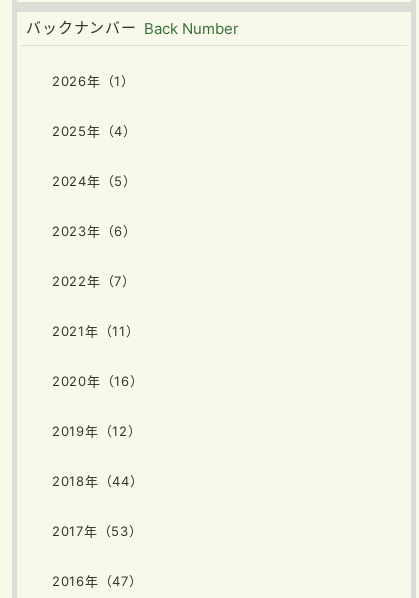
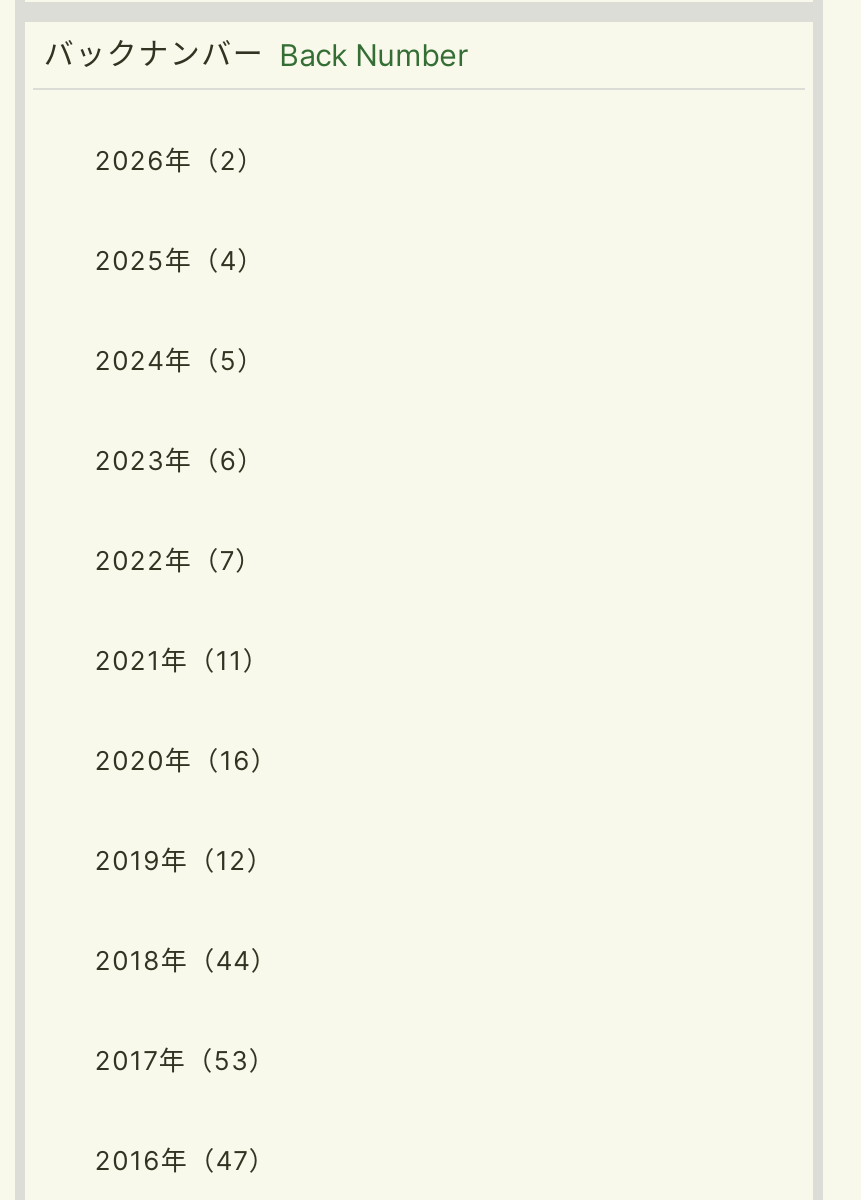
- 2026年（1）
+ 2026年（2）
